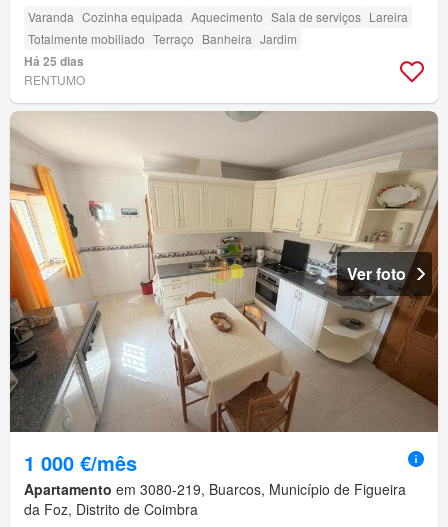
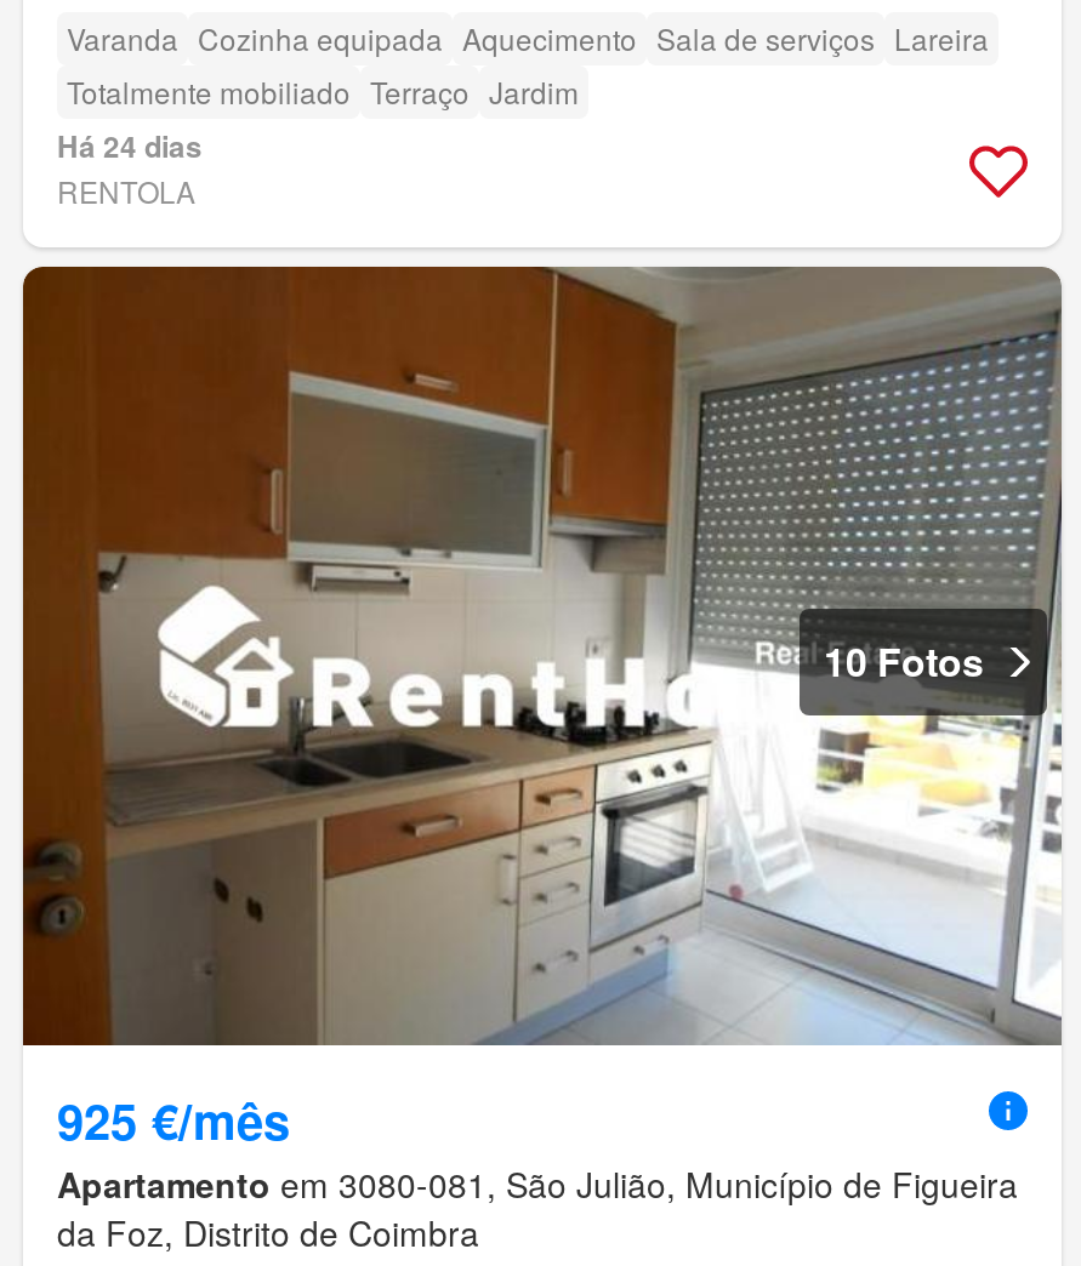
- Totalmente mobiliado Terraço Banheira Jardim
- Há 25 dias
- RENTUMO
+ Totalmente mobiliado Terraço Jardim
+ Há 24 dias
+ RENTOLA

- [image]
- Ver foto
+ [image]
+ 10 Fotos

- 1 000 €/mês
- Apartamento em 3080-219, Buarcos, Município de Figueira
+ 925 €/mês
+ Apartamento em 3080-081, São Julião, Município de Figueira
